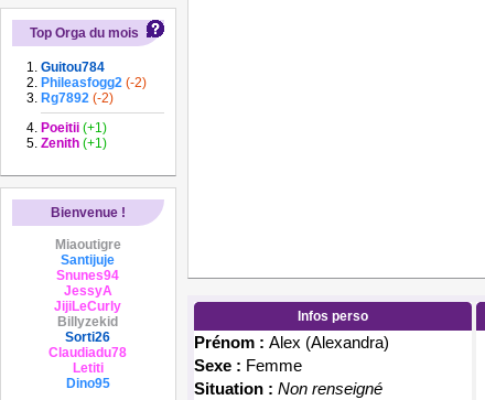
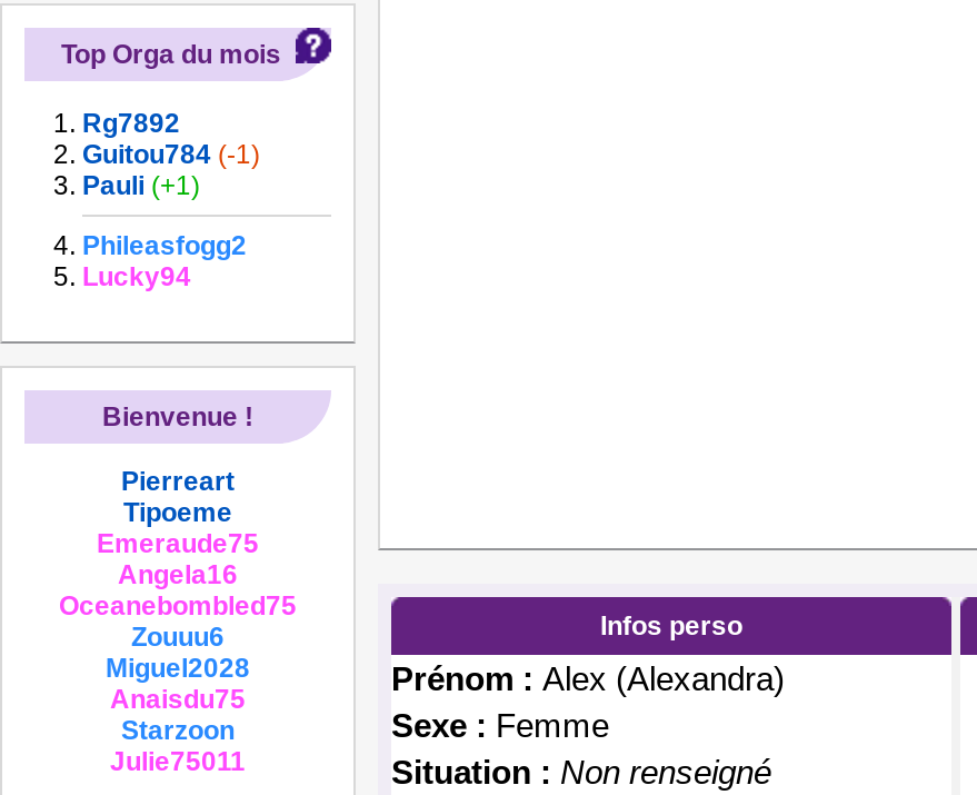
- Guitou784
- Phileasfogg2 (-2)
- Rg7892 (-2)
+ Rg7892
+ Guitou784 (-1)
+ Pauli (+1)

- Poeitii (+1)
- Zenith (+1)
+ Phileasfogg2
+ Lucky94

- Miaoutigre
- Santijuje
- Snunes94
- JessyA
- JijiLeCurly
- Billyzekid
- Sorti26
- Claudiadu78
- Letiti
- Dino95
+ Pierreart
+ Tipoeme
+ Emeraude75
+ Angela16
+ Oceanebombled75
+ Zouuu6
+ Miguel2028
+ Anaisdu75
+ Starzoon
+ Julie75011
